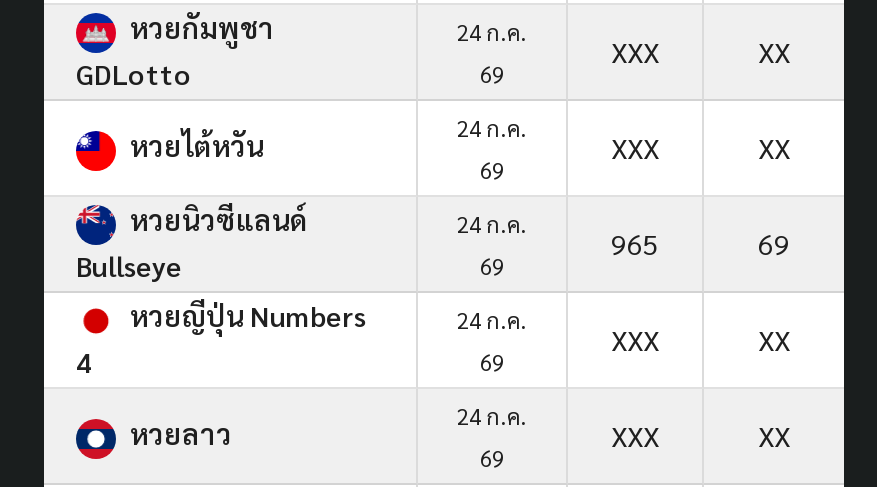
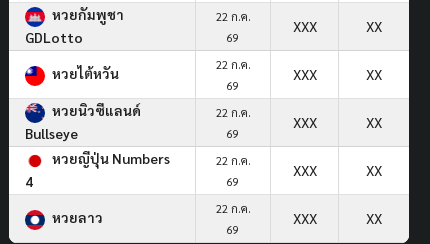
- 24 ก.ค.
+ 22 ก.ค.

- 24 ก.ค.
+ 22 ก.ค.

- 24 ก.ค.
+ 22 ก.ค.

- 965
- 69
+ XXX
+ XX

- 24 ก.ค.
+ 22 ก.ค.

- 24 ก.ค.
+ 22 ก.ค.
